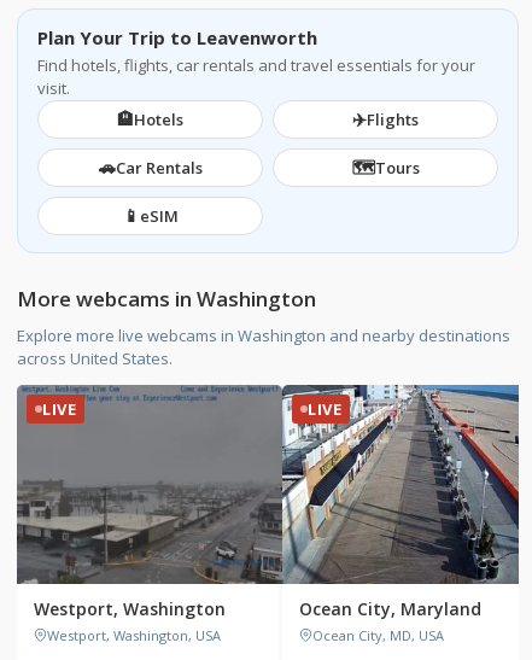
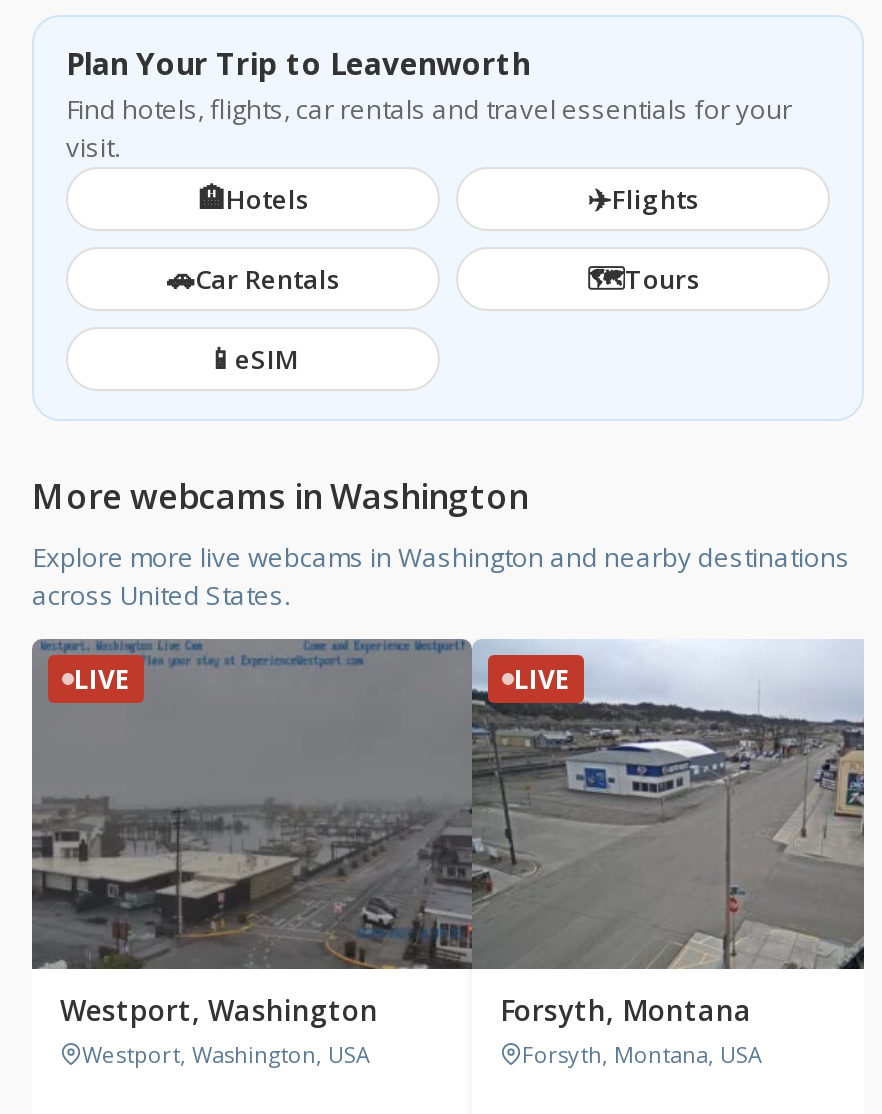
- [image]
- Ocean City, Maryland
- Ocean City, MD, USA
+ [image]
+ Forsyth, Montana
+ Forsyth, Montana, USA
